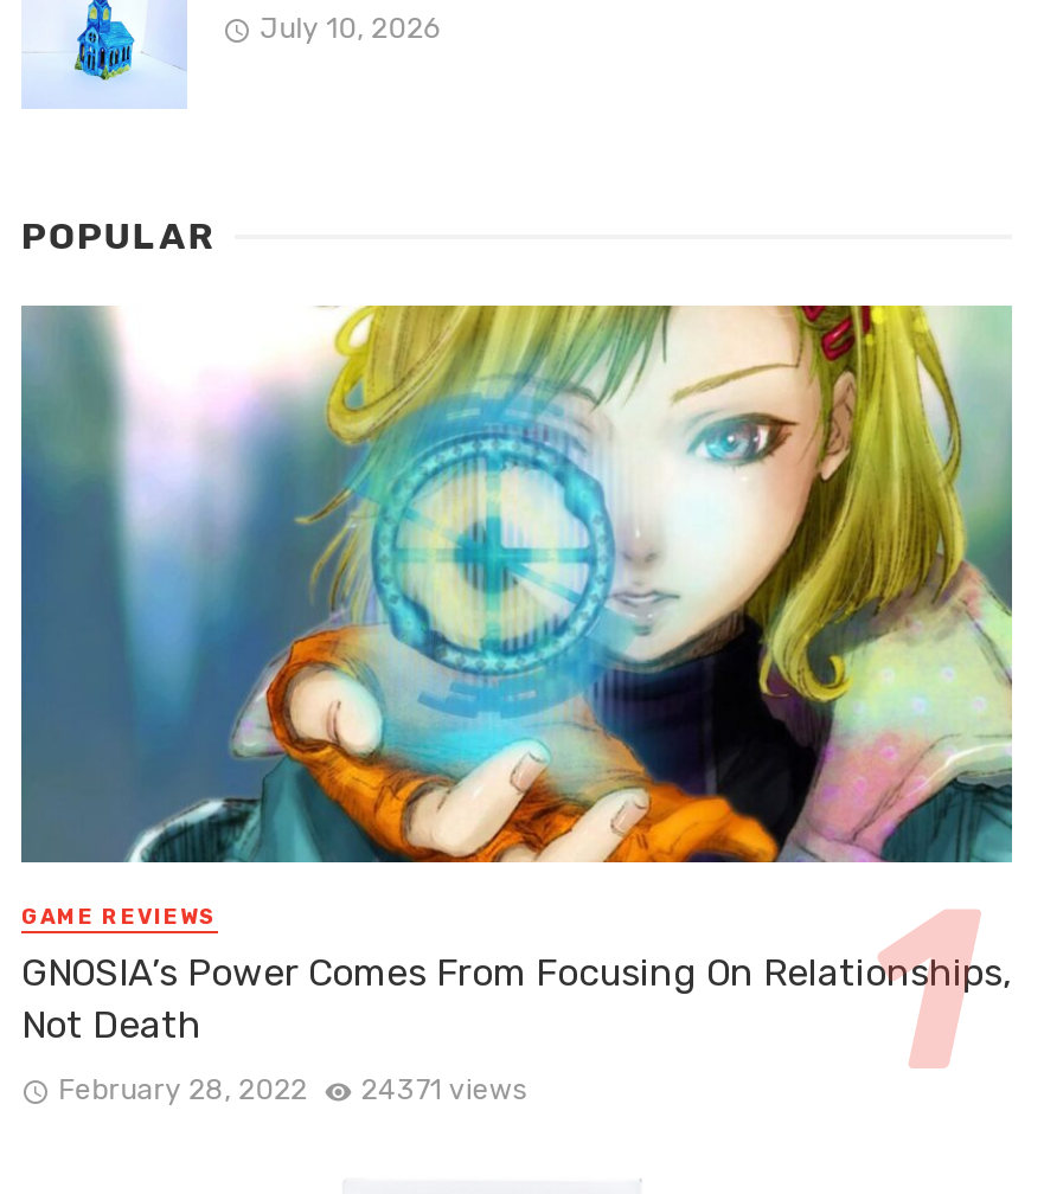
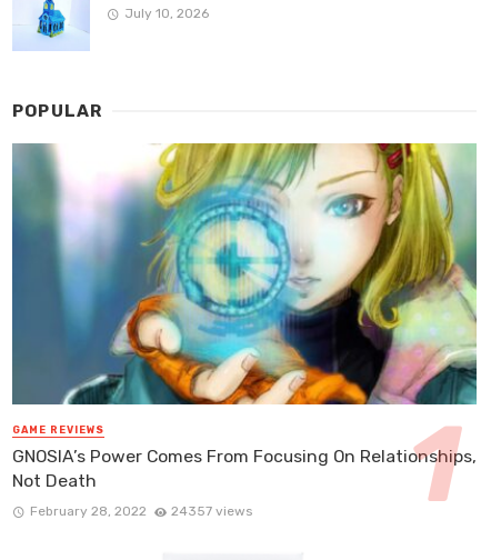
- February 28, 2022 24371 views
+ February 28, 2022 24357 views
